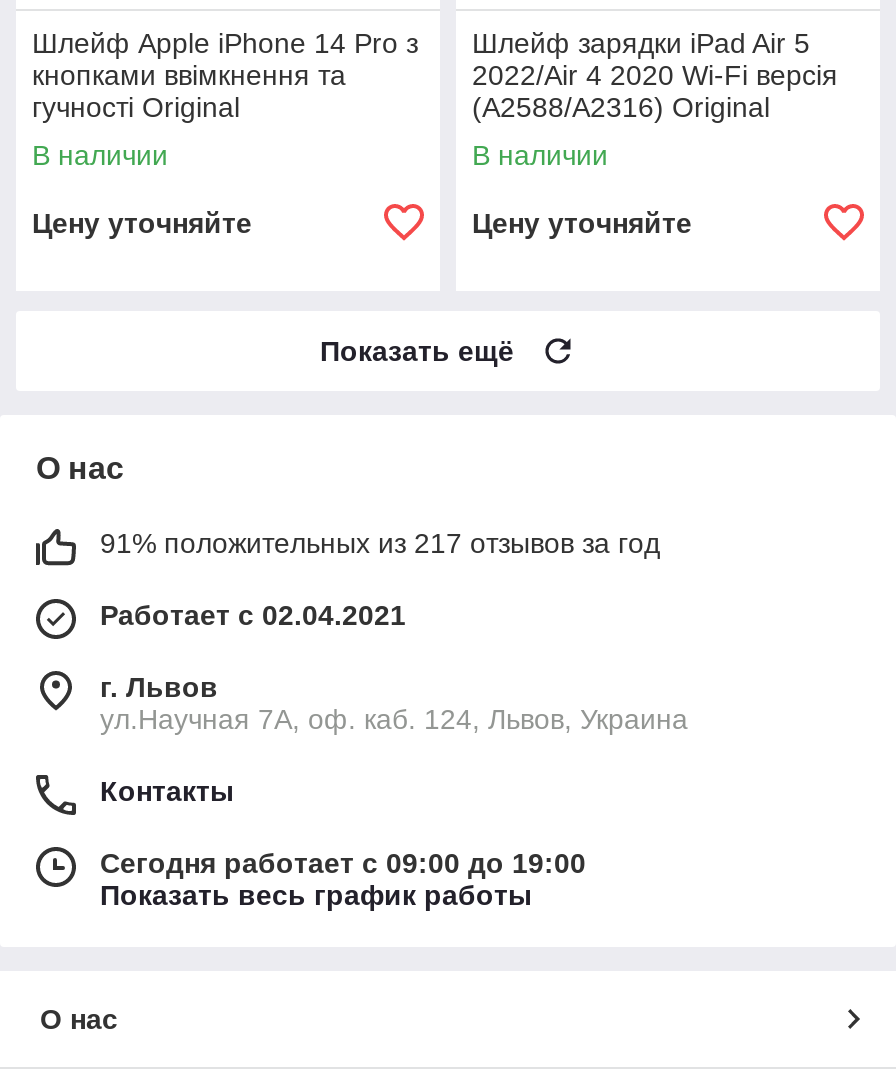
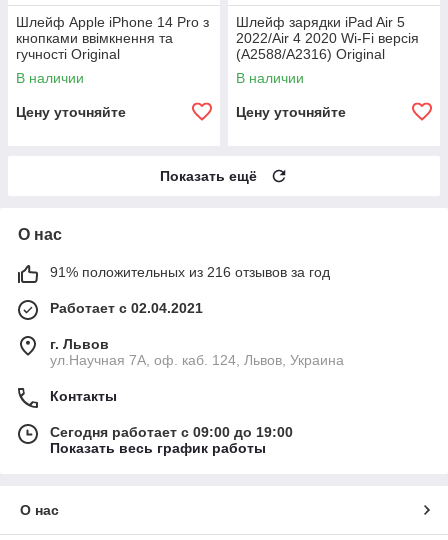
- 91% положительных из 217 отзывов за год
+ 91% положительных из 216 отзывов за год
